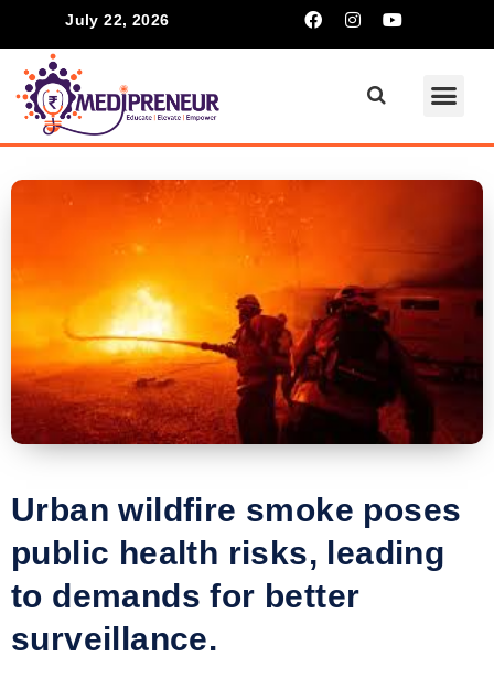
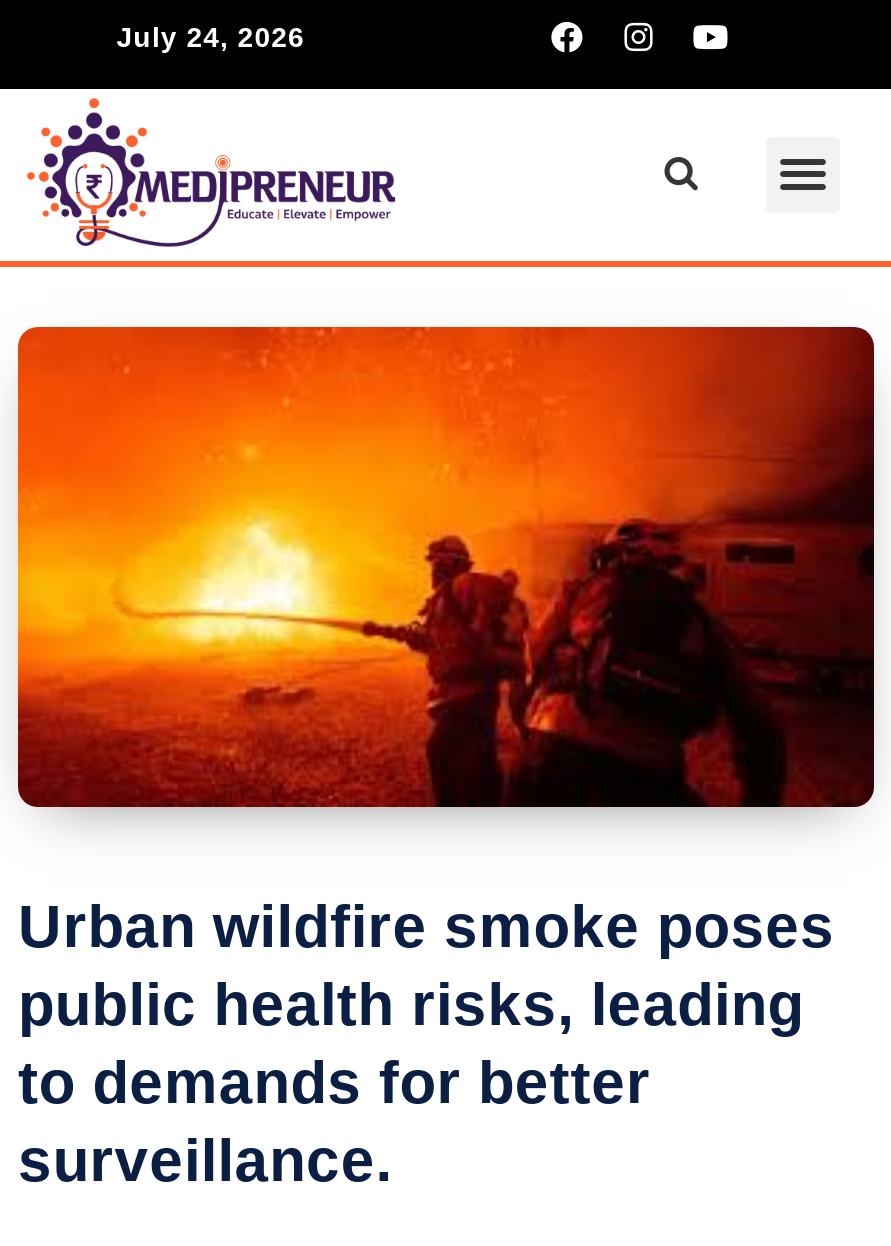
- July 22, 2026
+ July 24, 2026
